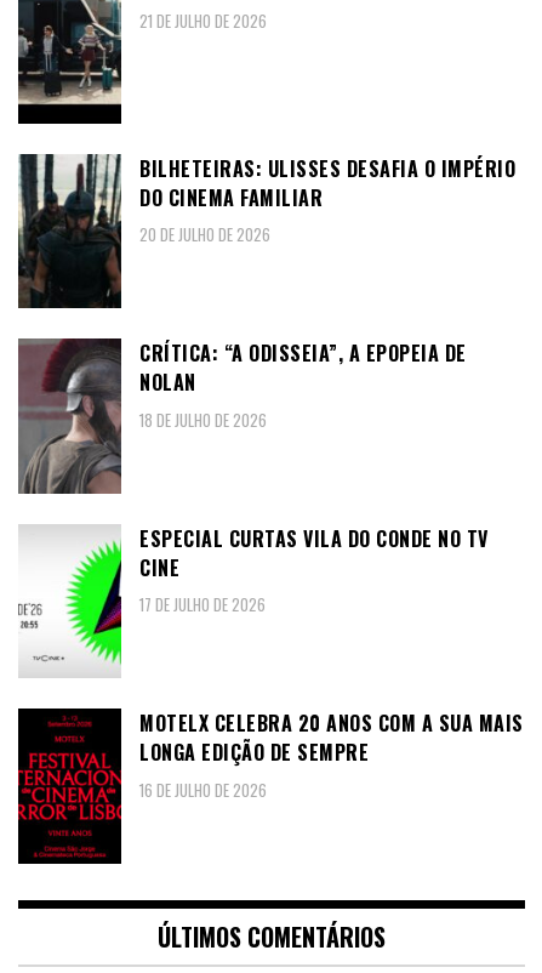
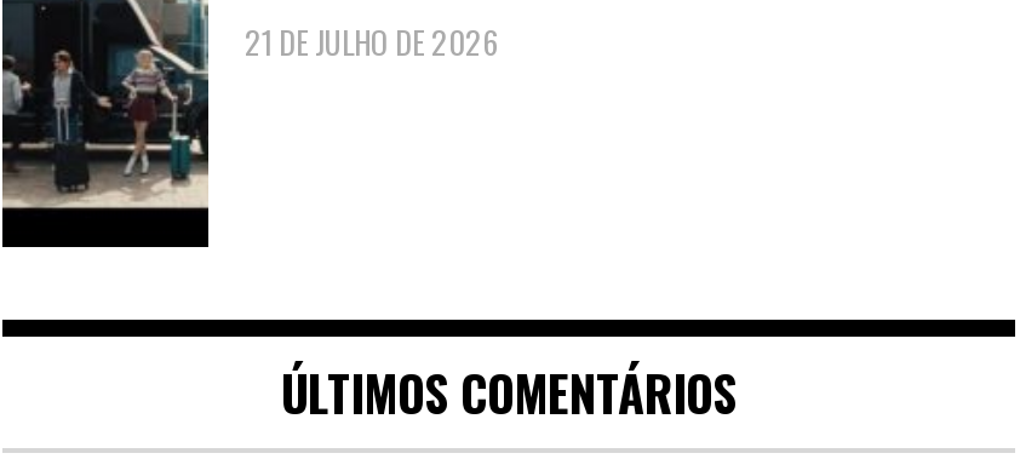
- [image]
- BILHETEIRAS: ULISSES DESAFIA O IMPÉRIO
- DO CINEMA FAMILIAR
- 20 DE JULHO DE 2026

- [image]
- CRÍTICA: “A ODISSEIA”, A EPOPEIA DE
- NOLAN
- 18 DE JULHO DE 2026

- [image]
- ESPECIAL CURTAS VILA DO CONDE NO TV
- CINE
- 17 DE JULHO DE 2026

- [image]
- MOTELX CELEBRA 20 ANOS COM A SUA MAIS
- LONGA EDIÇÃO DE SEMPRE
- 16 DE JULHO DE 2026
